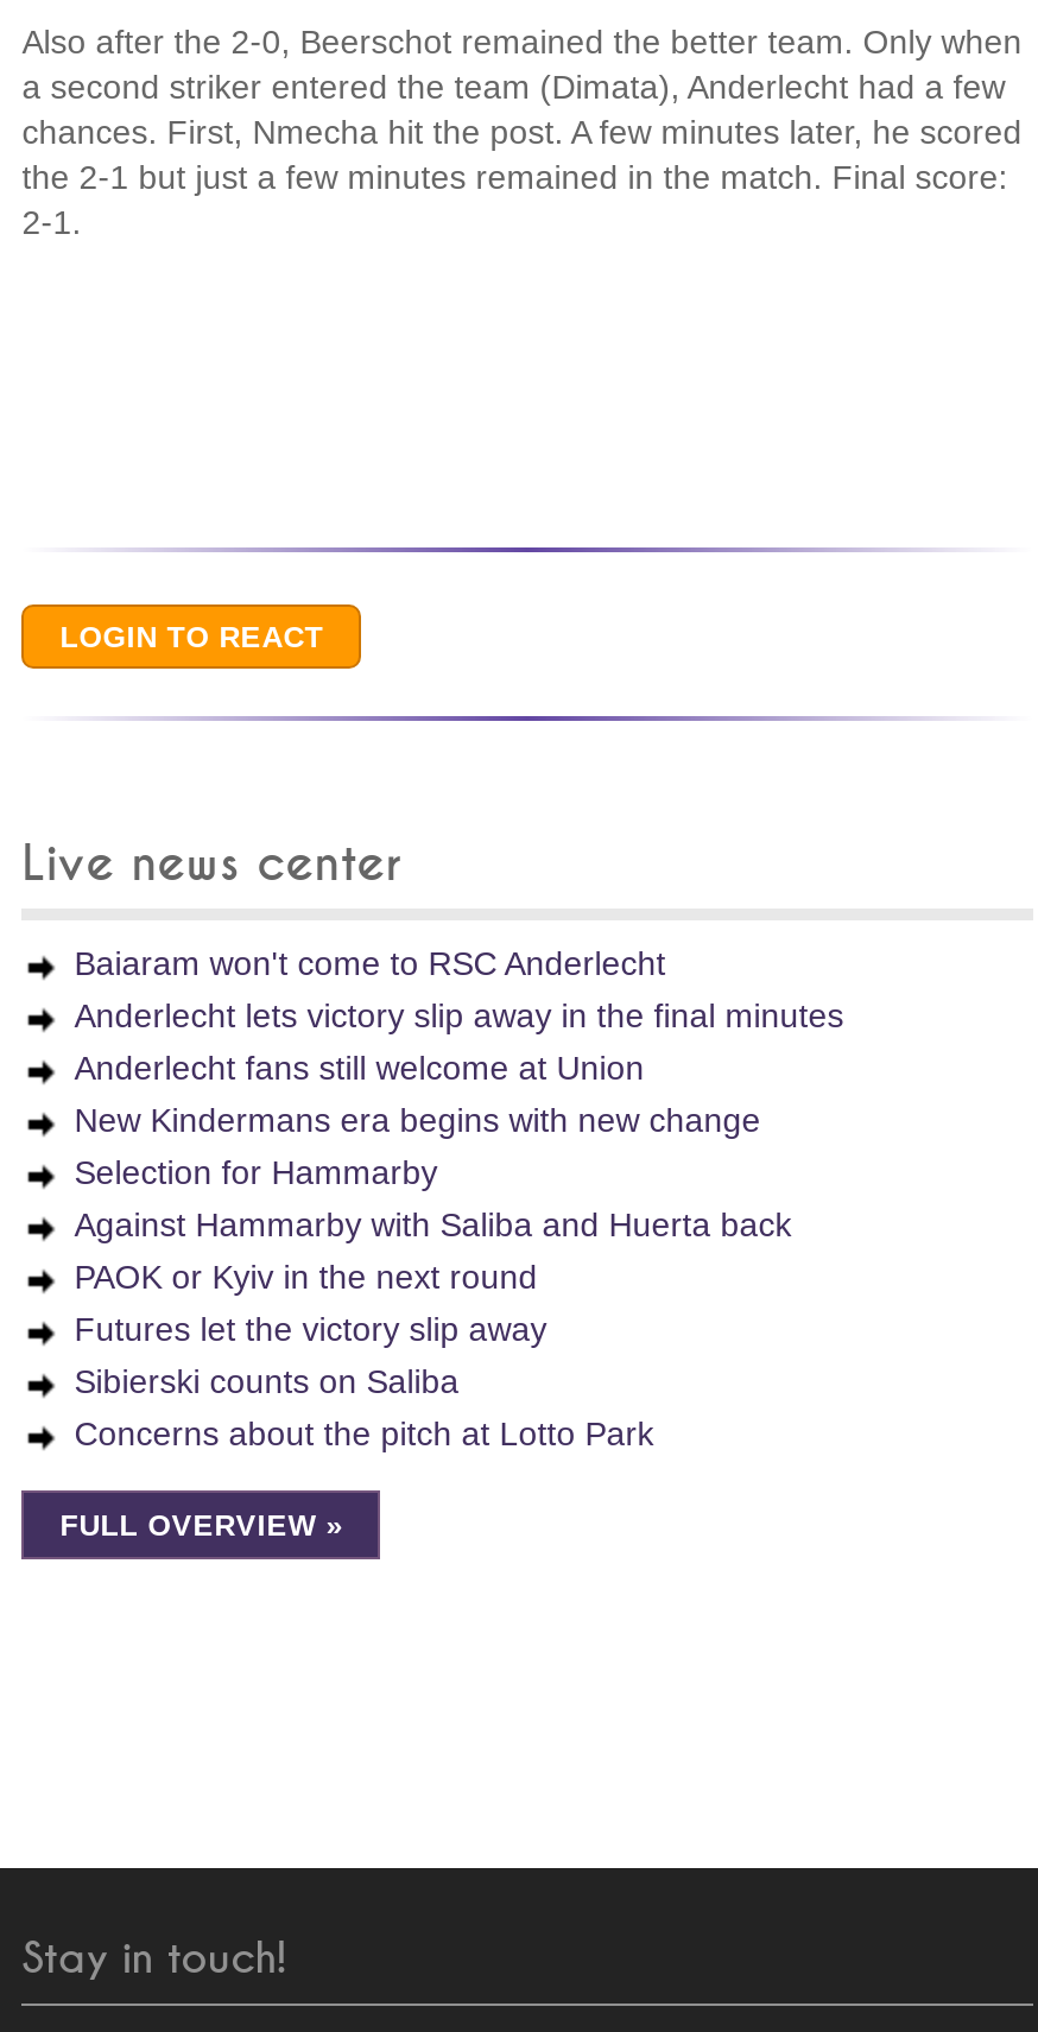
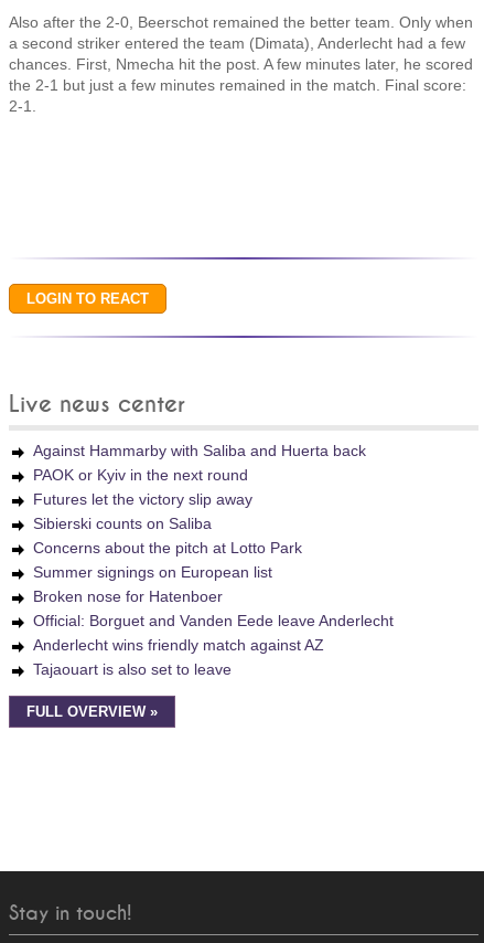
- Baiaram won't come to RSC Anderlecht
- Anderlecht lets victory slip away in the final minutes
- Anderlecht fans still welcome at Union
- New Kindermans era begins with new change
- Selection for Hammarby

moved up: Against Hammarby with Saliba and Huerta back | PAOK or Kyiv in the next round | Futures let the victory slip away | Sibierski counts on Saliba | Concerns about the pitch at Lotto Park

+ Summer signings on European list
+ Broken nose for Hatenboer
+ Official: Borguet and Vanden Eede leave Anderlecht
+ Anderlecht wins friendly match against AZ
+ Tajaouart is also set to leave
